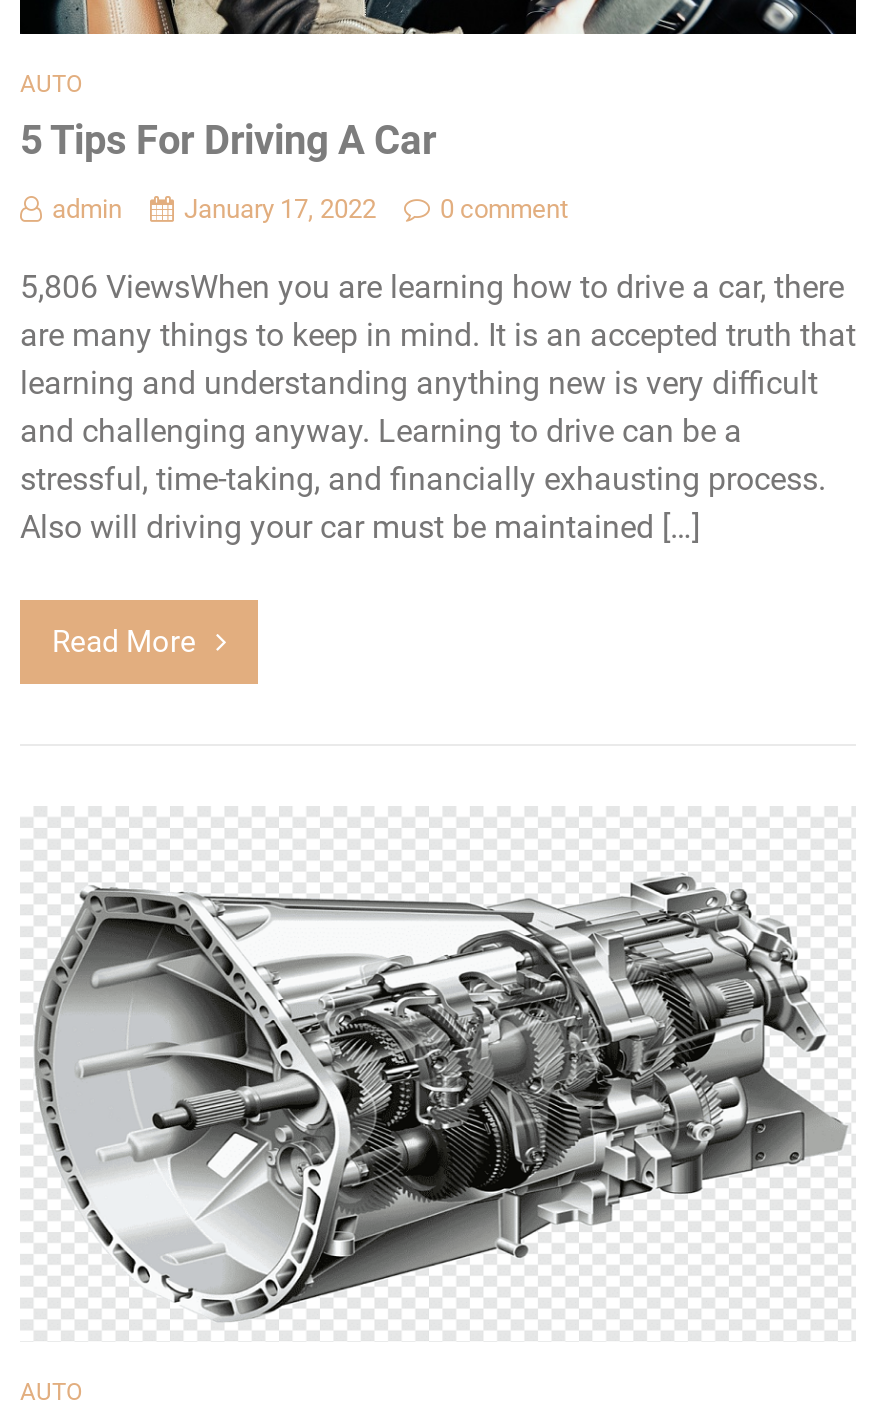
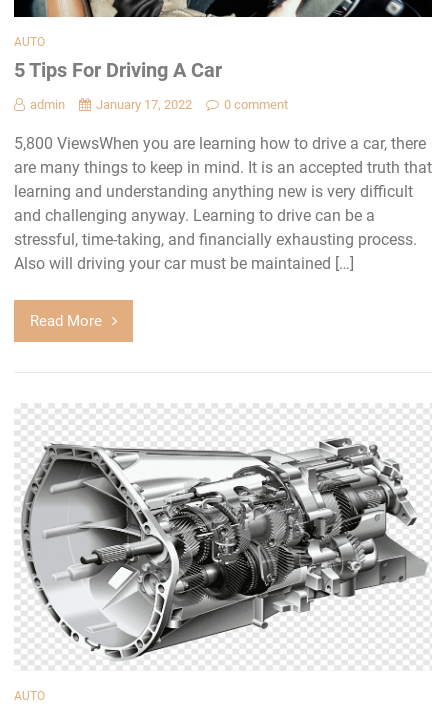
- 5,806 ViewsWhen you are learning how to drive a car, there
+ 5,800 ViewsWhen you are learning how to drive a car, there
